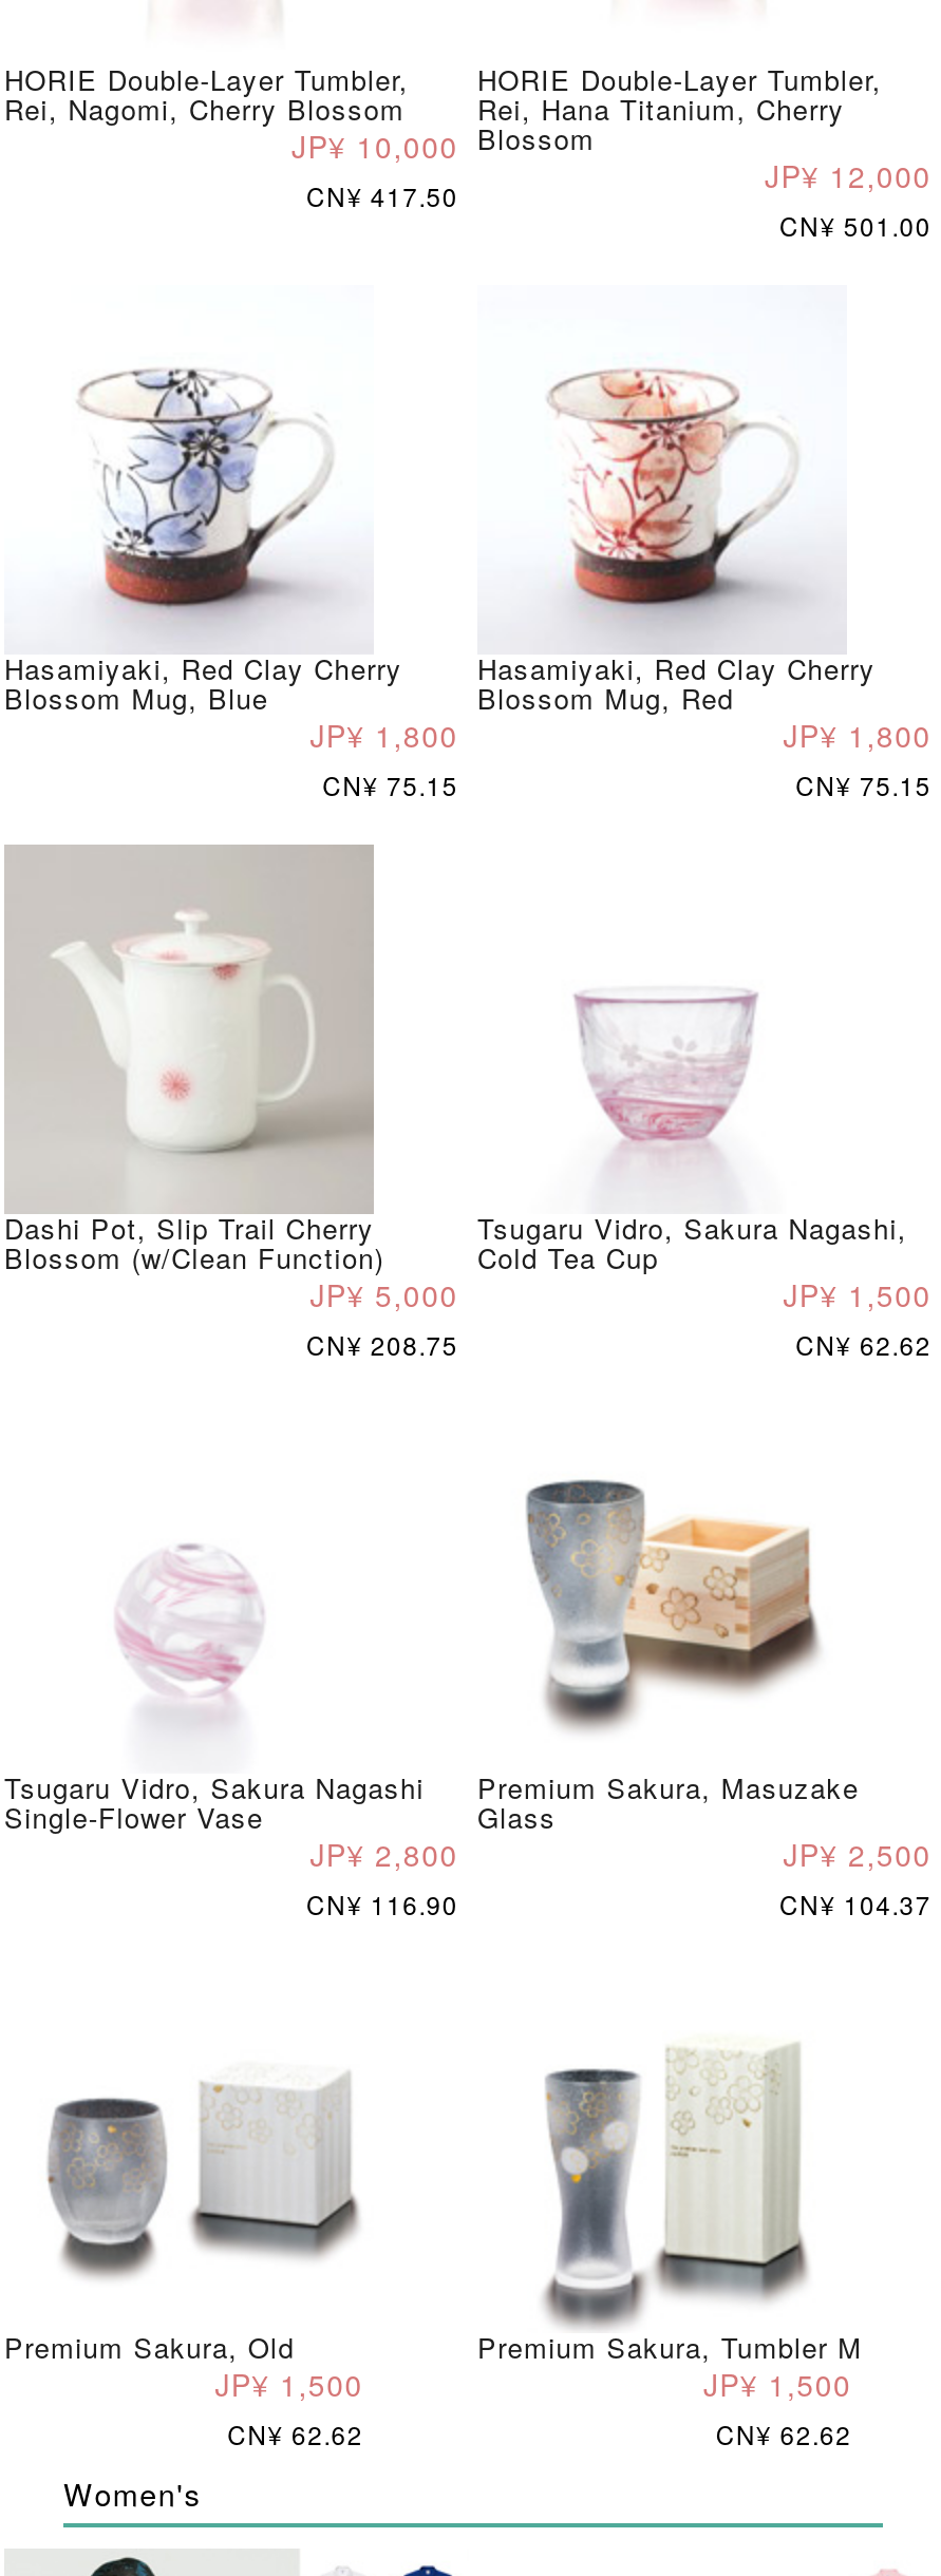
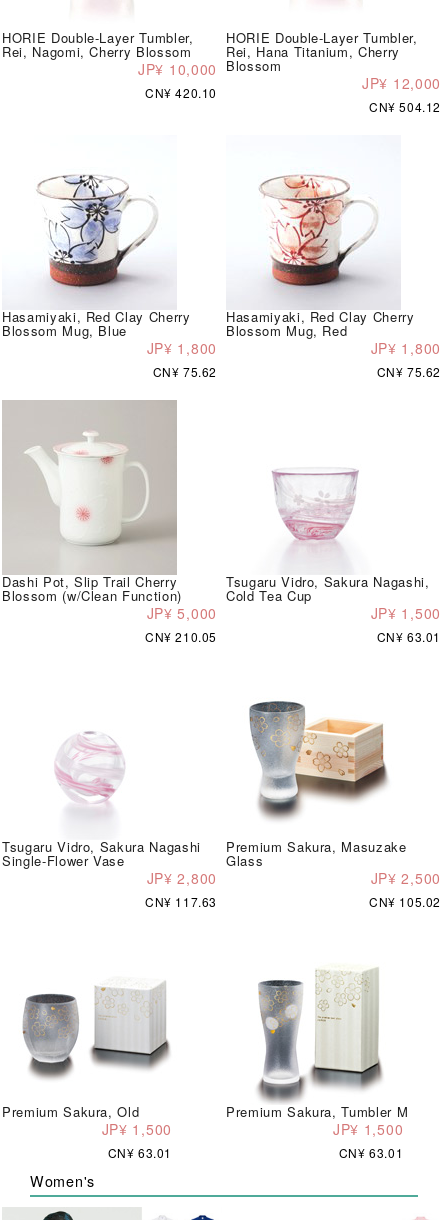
- CN¥ 417.50
+ CN¥ 420.10

- CN¥ 501.00
+ CN¥ 504.12

- CN¥ 75.15
+ CN¥ 75.62

- CN¥ 75.15
+ CN¥ 75.62

- CN¥ 208.75
+ CN¥ 210.05

- CN¥ 62.62
+ CN¥ 63.01

- CN¥ 116.90
+ CN¥ 117.63

- CN¥ 104.37
+ CN¥ 105.02

- CN¥ 62.62
+ CN¥ 63.01

- CN¥ 62.62
+ CN¥ 63.01
